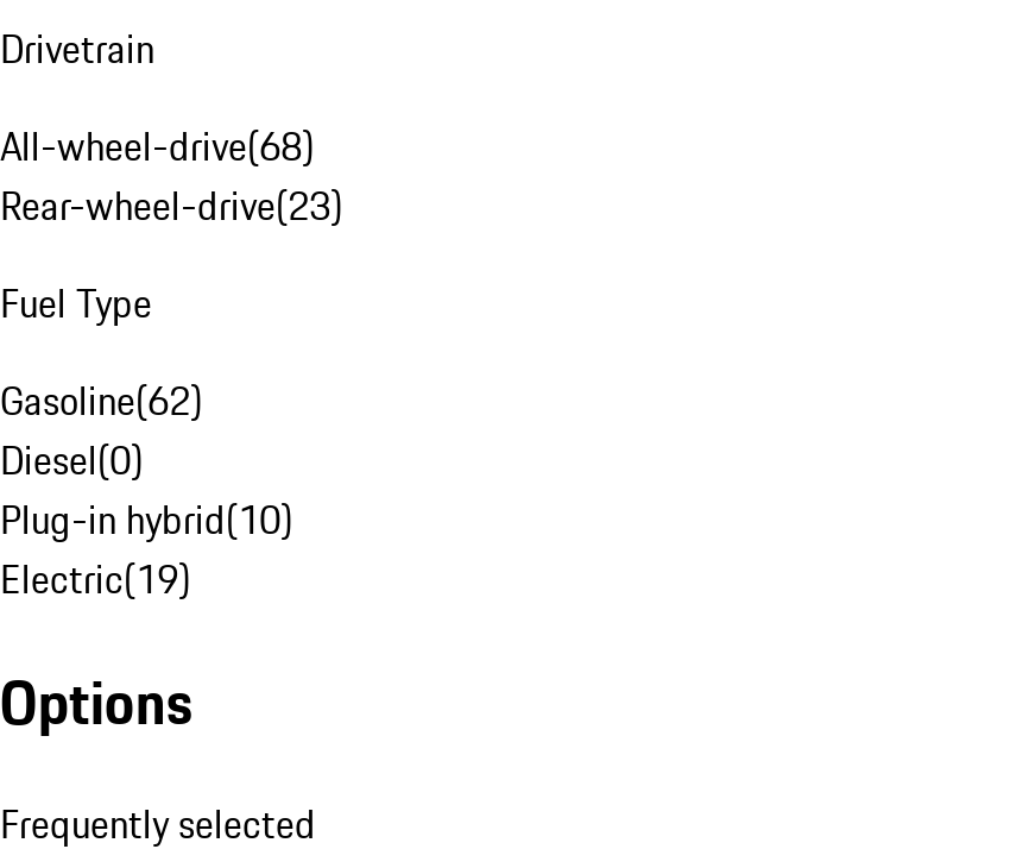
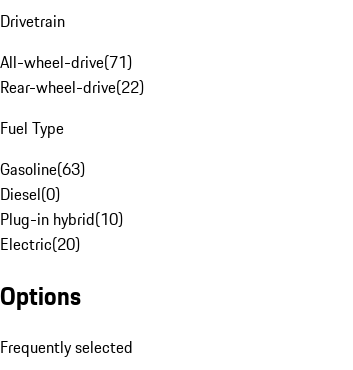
- All-wheel-drive(68)
+ All-wheel-drive(71)

- Rear-wheel-drive(23)
+ Rear-wheel-drive(22)

- Gasoline(62)
+ Gasoline(63)

- Electric(19)
+ Electric(20)
